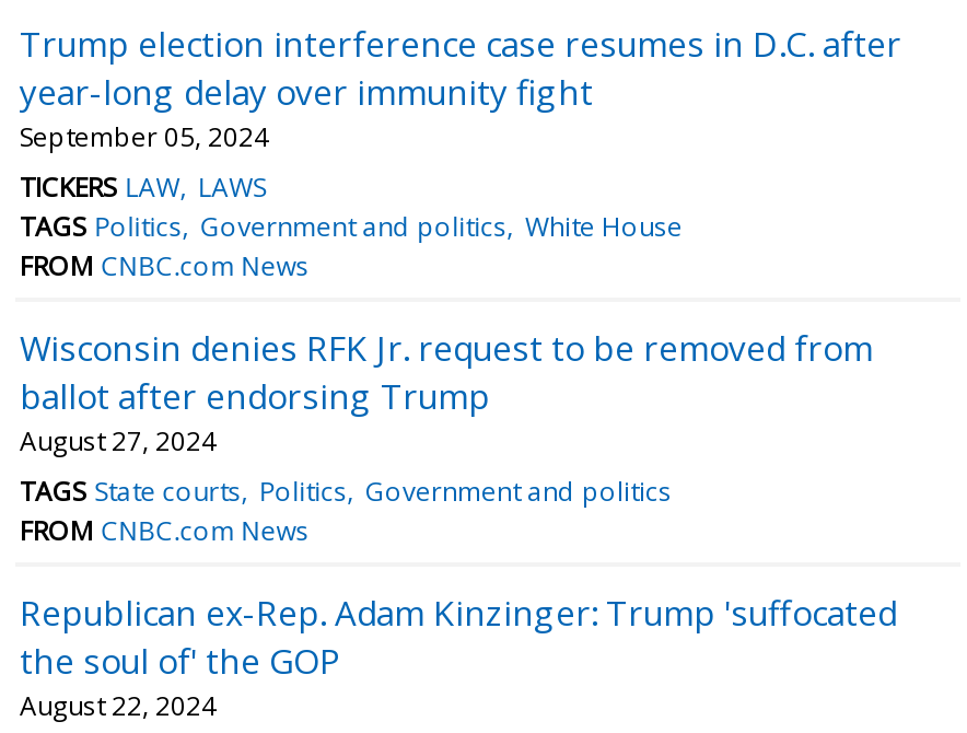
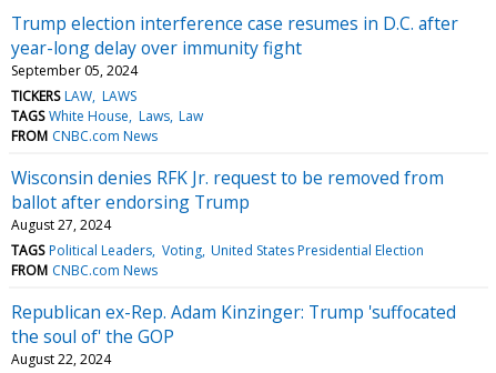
- TAGS Politics Government and politics White House
+ TAGS White House Laws Law

- TAGS State courts Politics Government and politics
+ TAGS Political Leaders Voting United States Presidential Election
